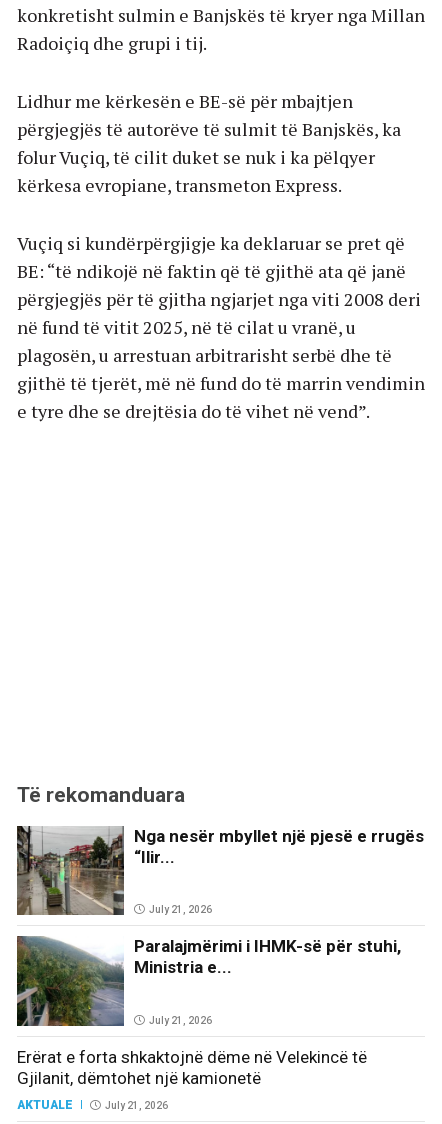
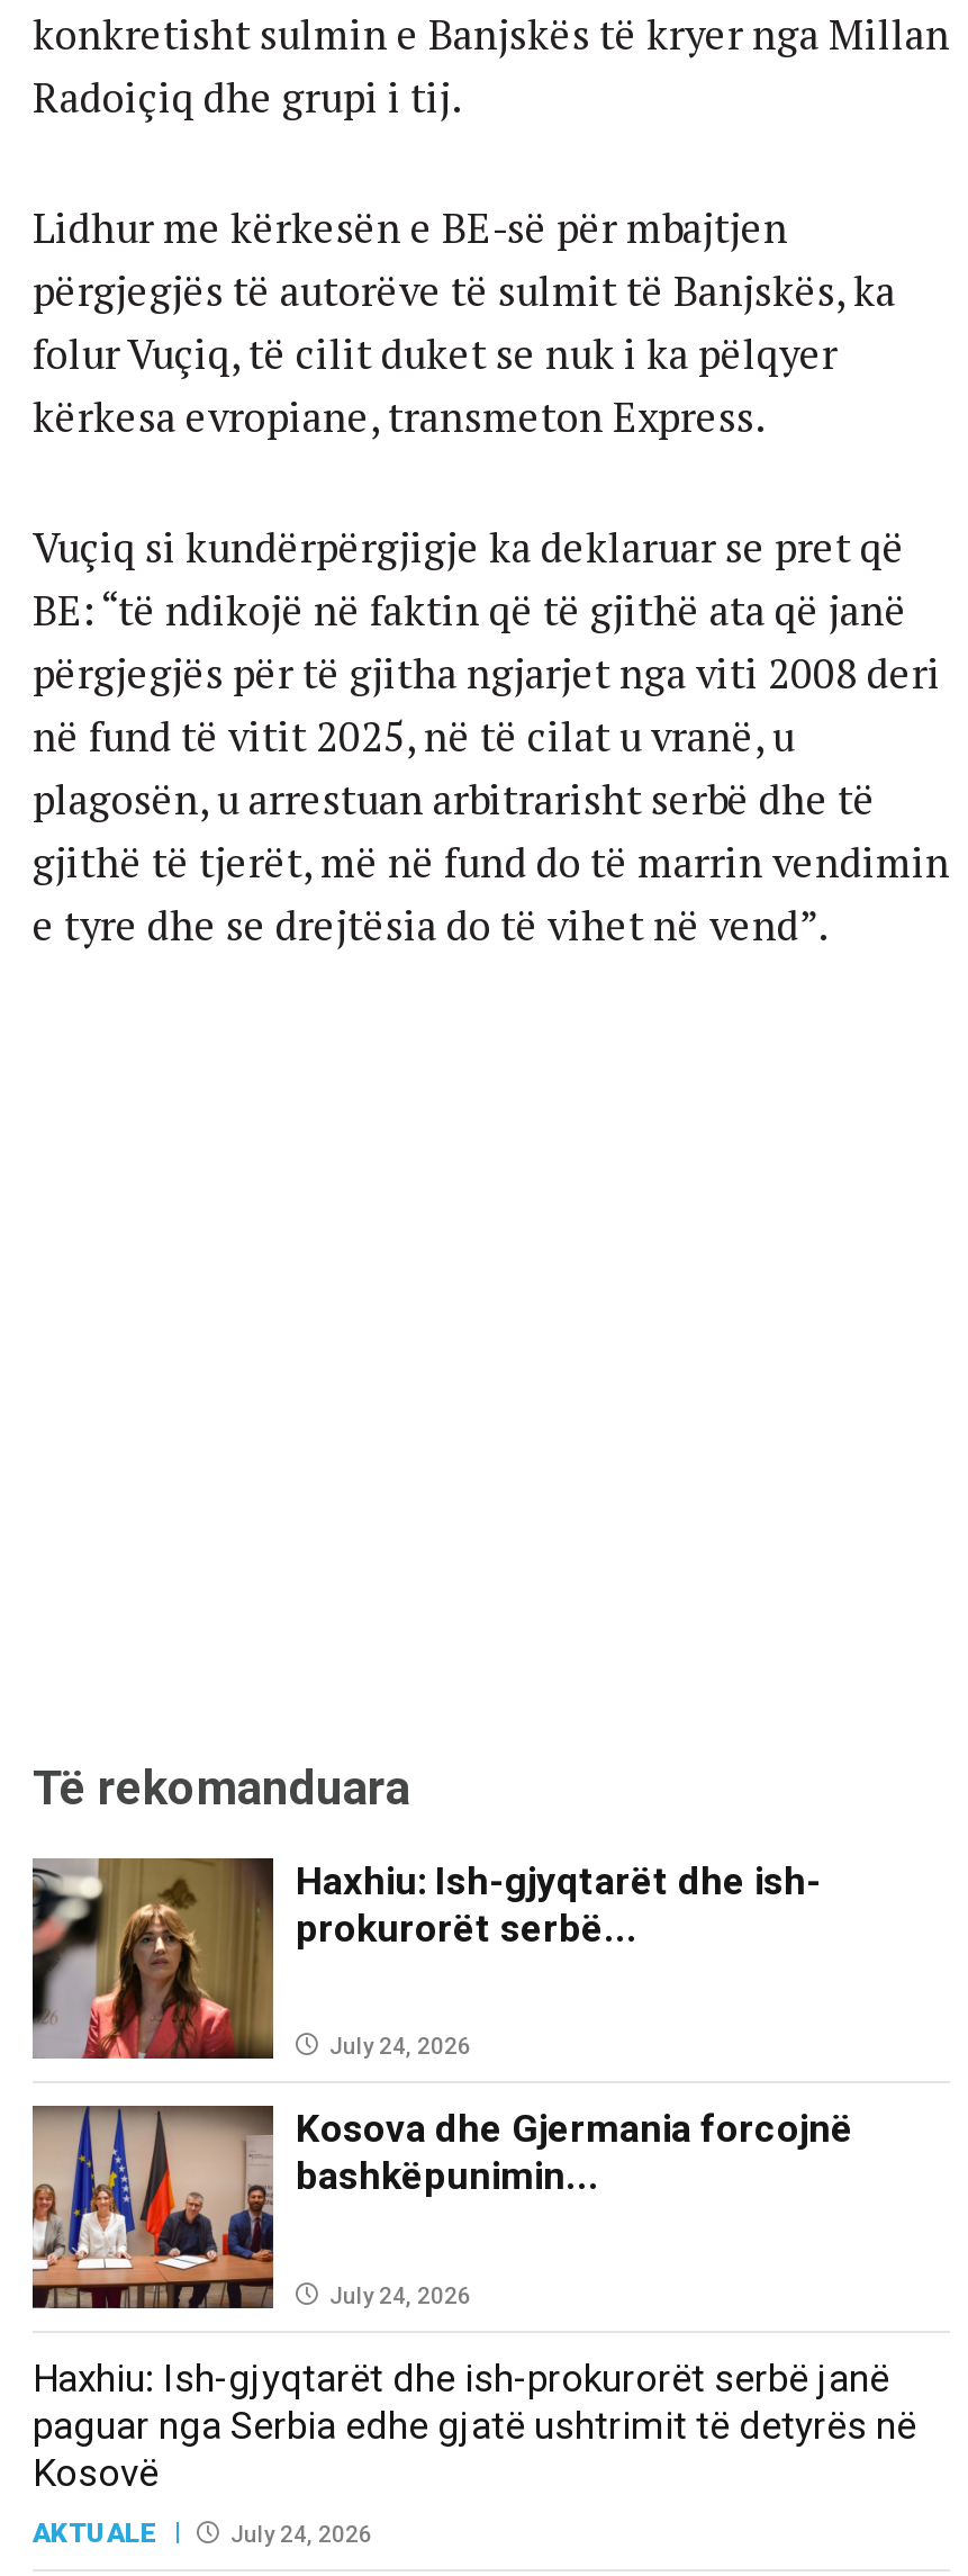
- [image]
- Nga nesër mbyllet një pjesë e rrugës
- “Ilir...
+ [image]
+ Haxhiu: Ish-gjyqtarët dhe ish-
+ prokurorët serbë...

- July 21, 2026
+ July 24, 2026

- [image]
- Paralajmërimi i IHMK-së për stuhi,
- Ministria e...
+ [image]
+ Kosova dhe Gjermania forcojnë
+ bashkëpunimin...

- July 21, 2026
+ July 24, 2026

- Erërat e forta shkaktojnë dëme në Velekincë të
- Gjilanit, dëmtohet një kamionetë
+ Haxhiu: Ish-gjyqtarët dhe ish-prokurorët serbë janë
+ paguar nga Serbia edhe gjatë ushtrimit të detyrës në
+ Kosovë

- July 21, 2026
+ July 24, 2026
